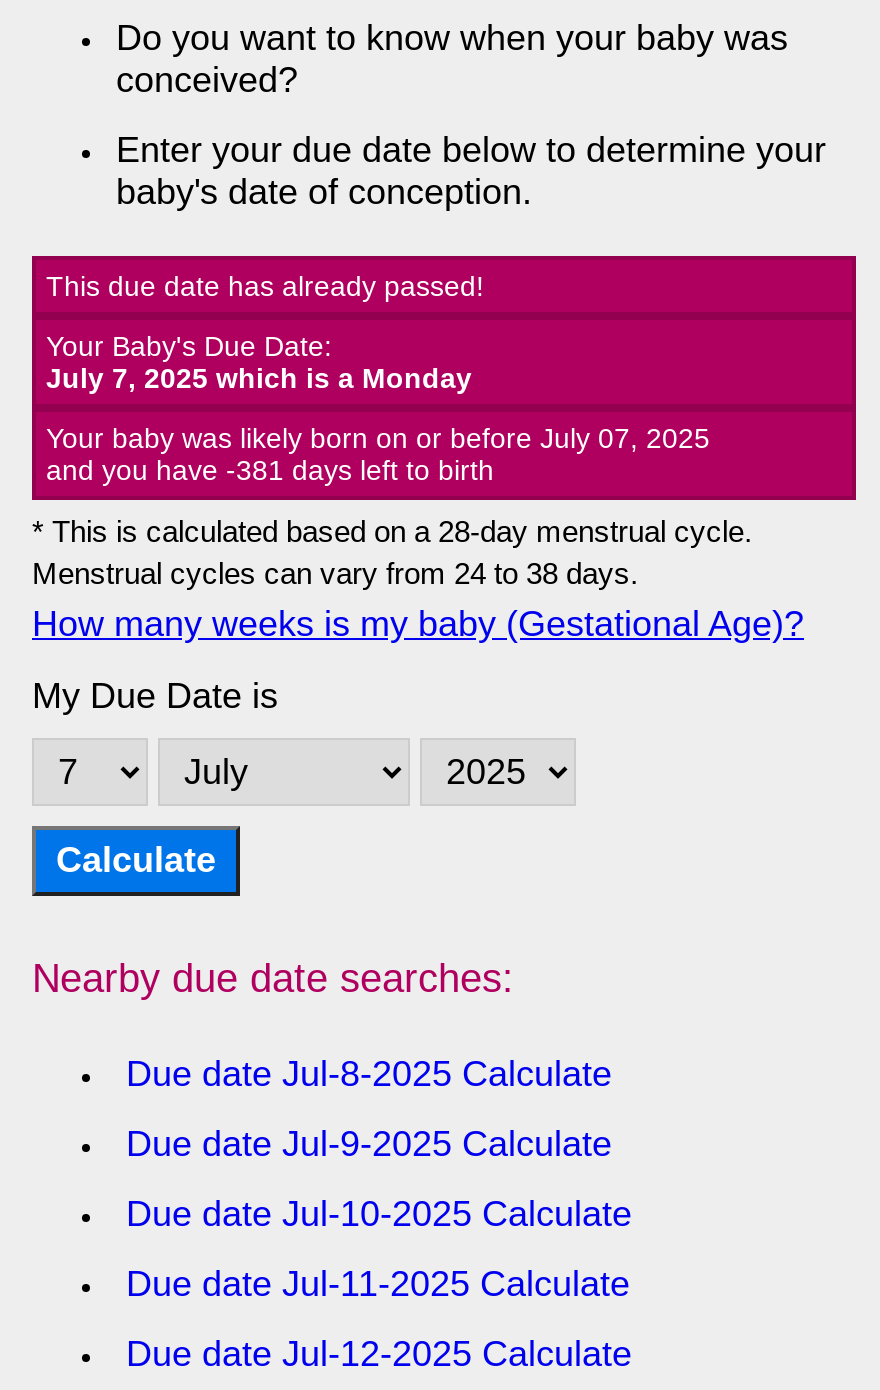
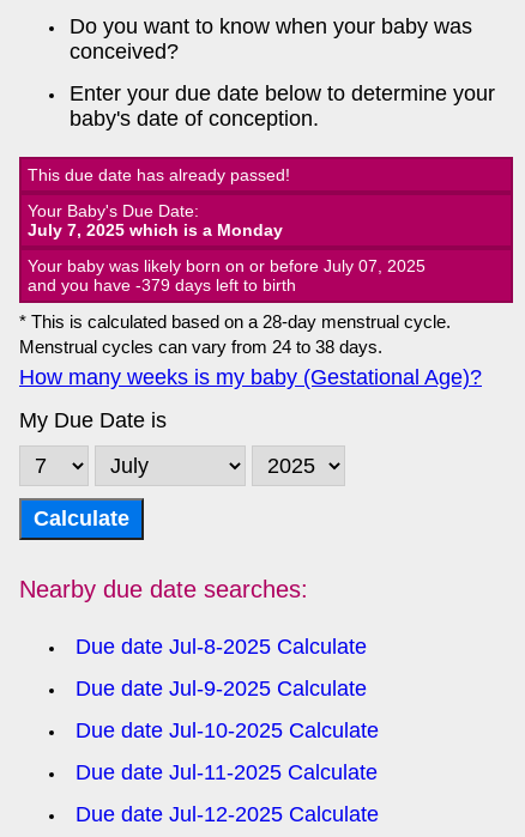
- and you have -381 days left to birth
+ and you have -379 days left to birth
